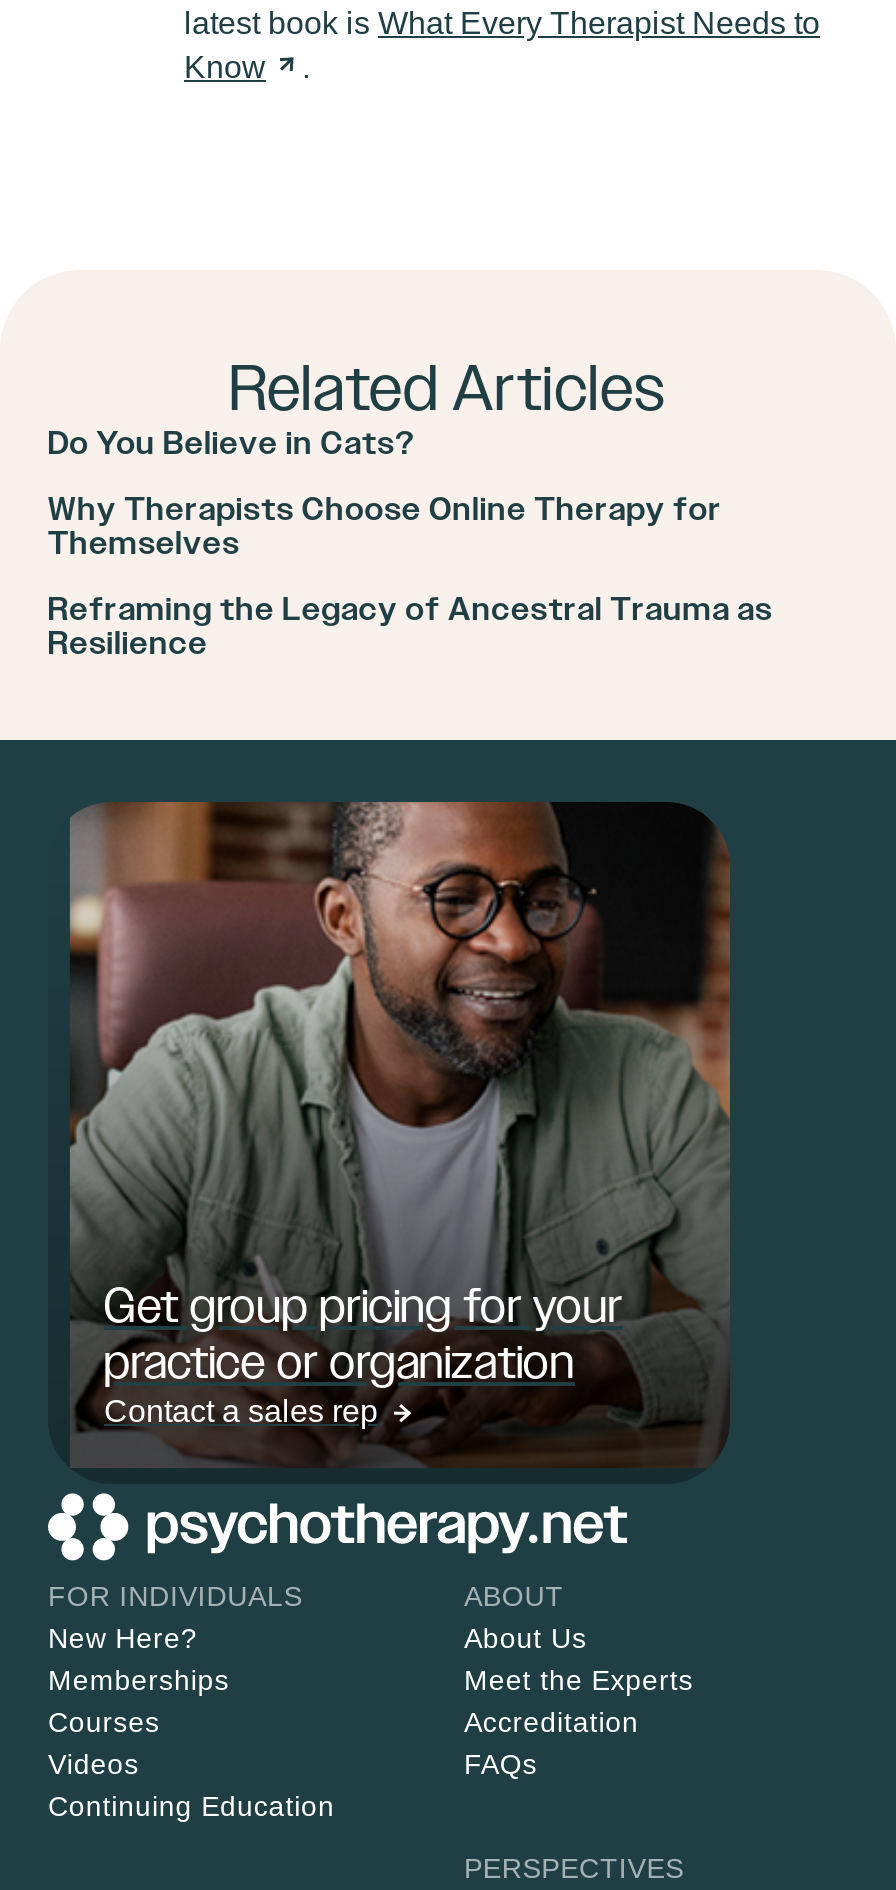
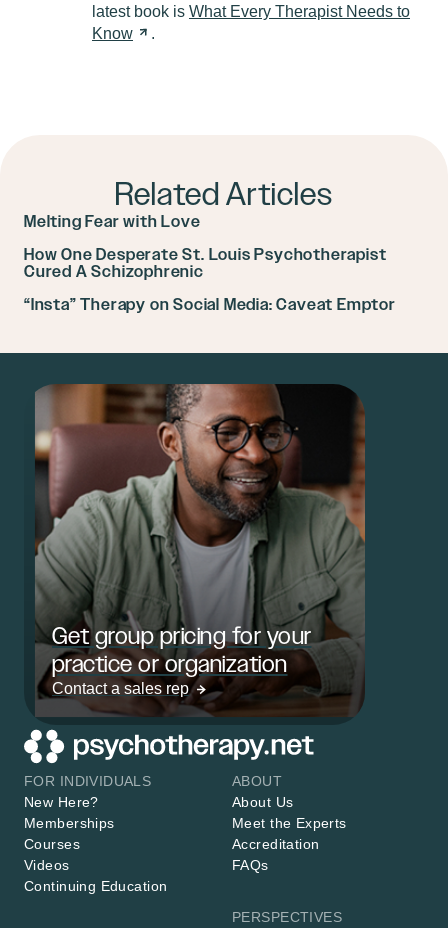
- Do You Believe in Cats?
+ Melting Fear with Love

- Why Therapists Choose Online Therapy for
- Themselves
+ How One Desperate St. Louis Psychotherapist
+ Cured A Schizophrenic

- Reframing the Legacy of Ancestral Trauma as
- Resilience
+ “Insta” Therapy on Social Media: Caveat Emptor
